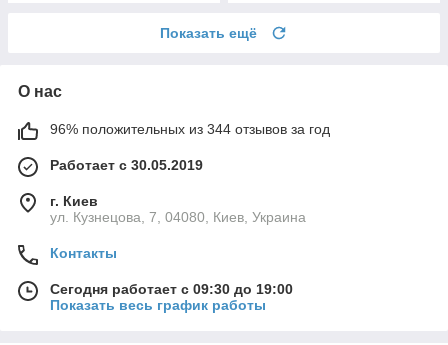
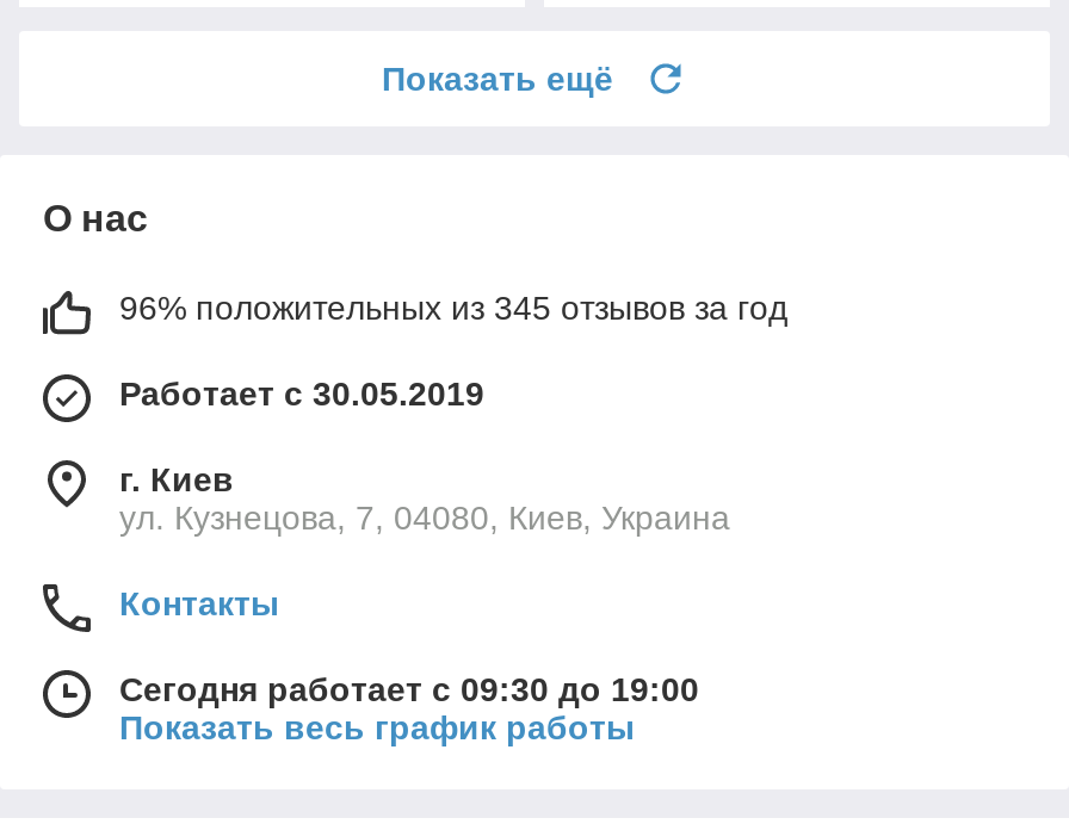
- 96% положительных из 344 отзывов за год
+ 96% положительных из 345 отзывов за год
